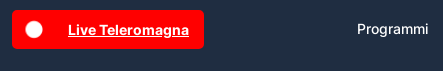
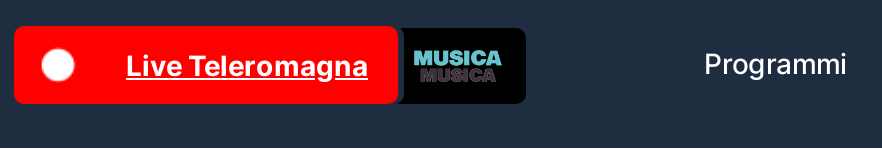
+ [image]
